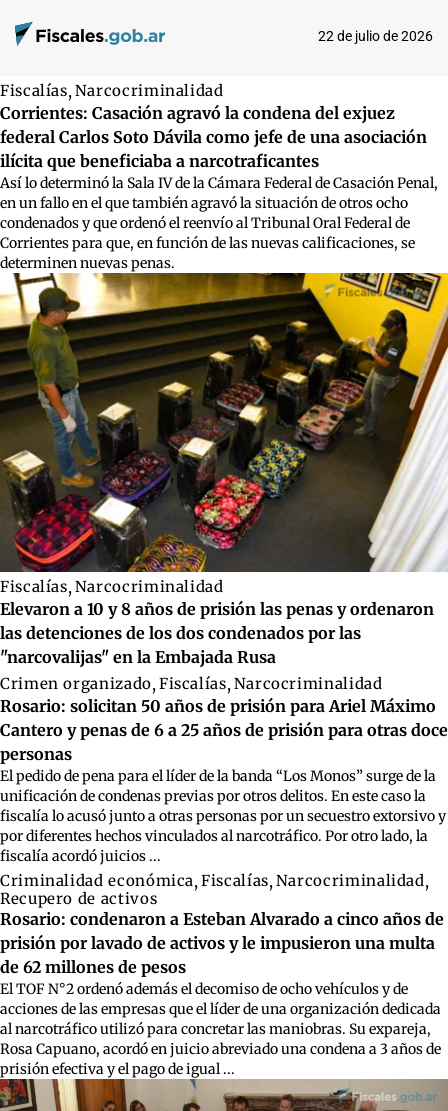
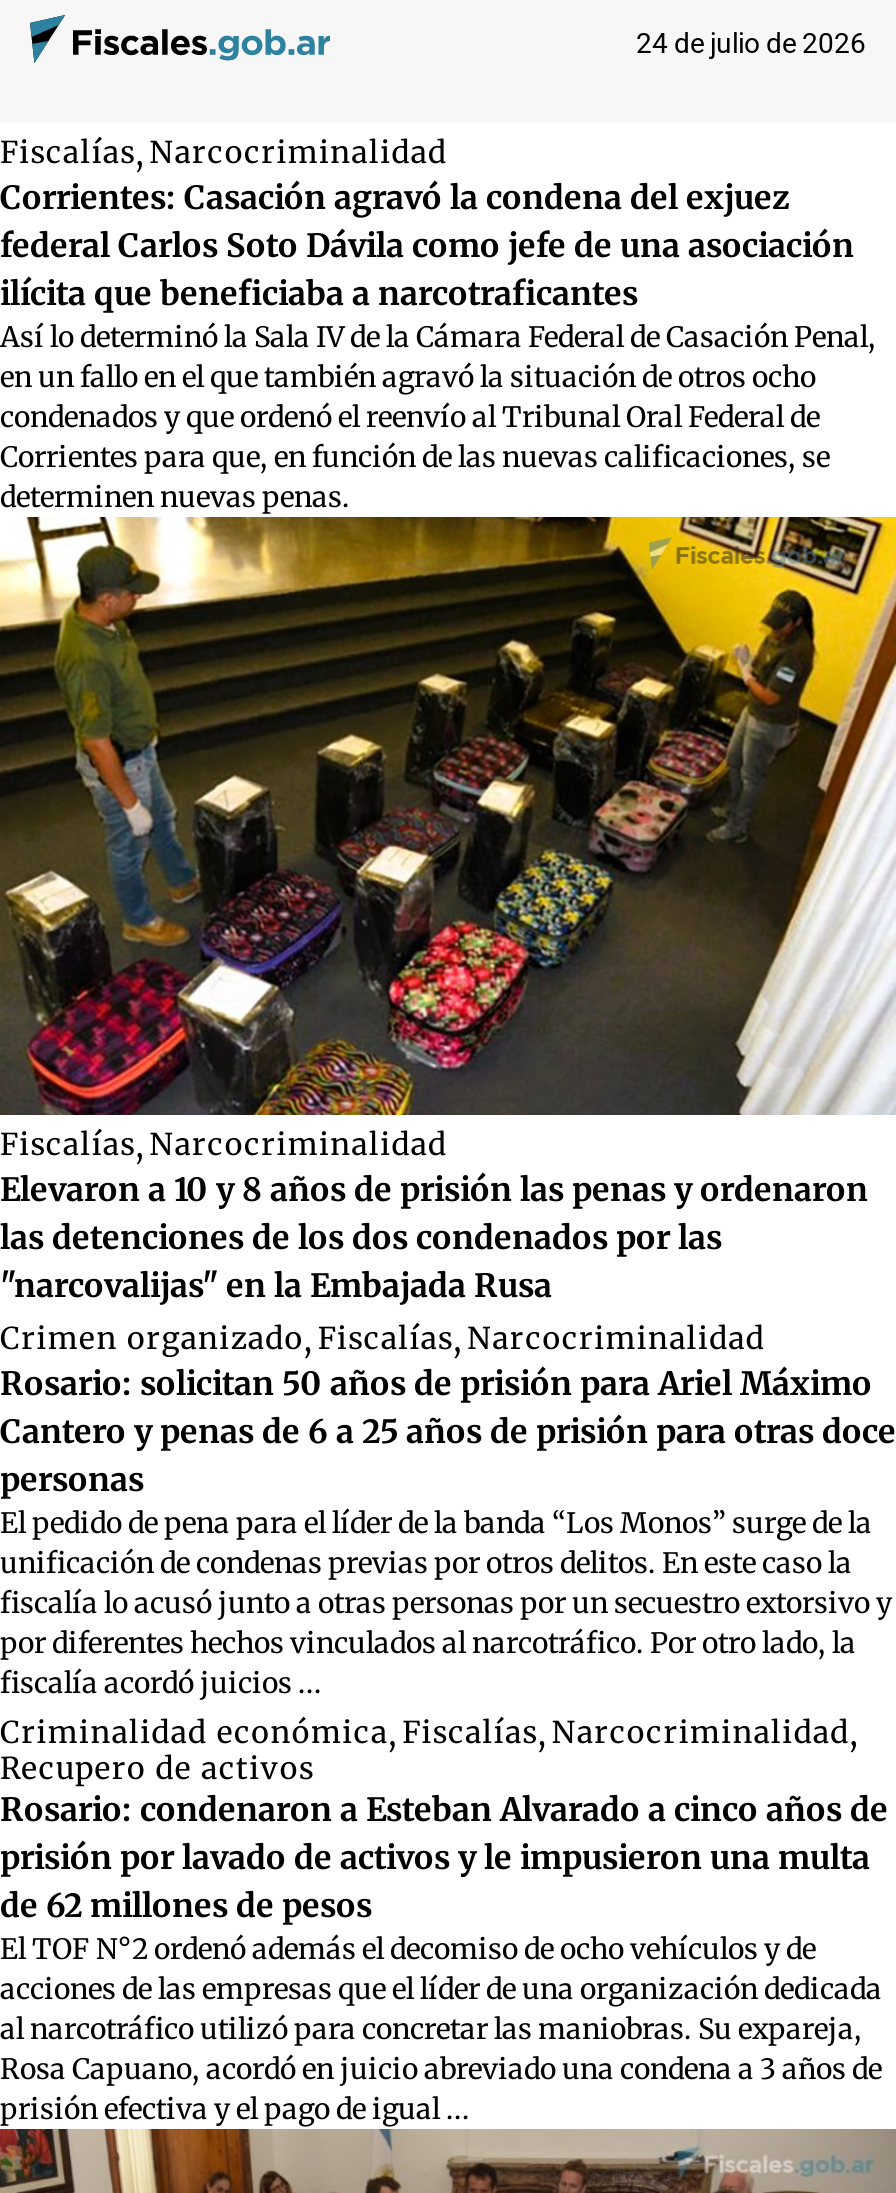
- 22 de julio de 2026
+ 24 de julio de 2026
